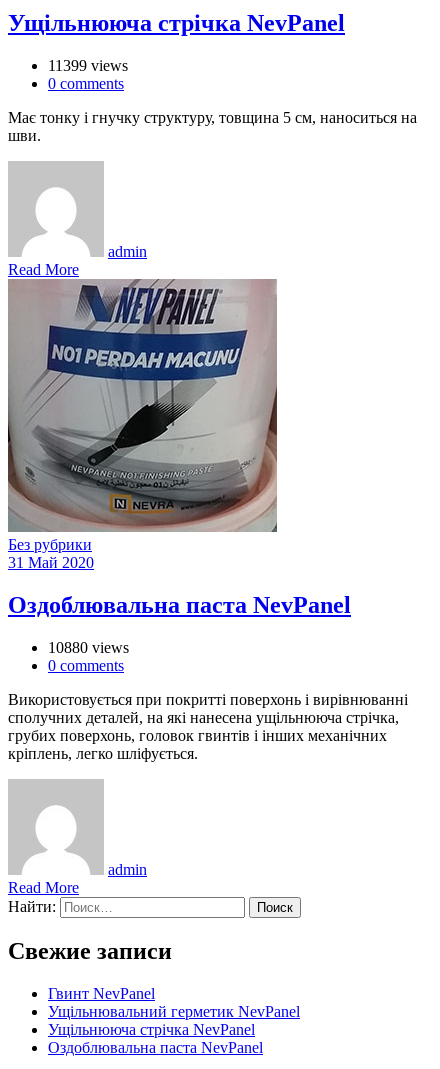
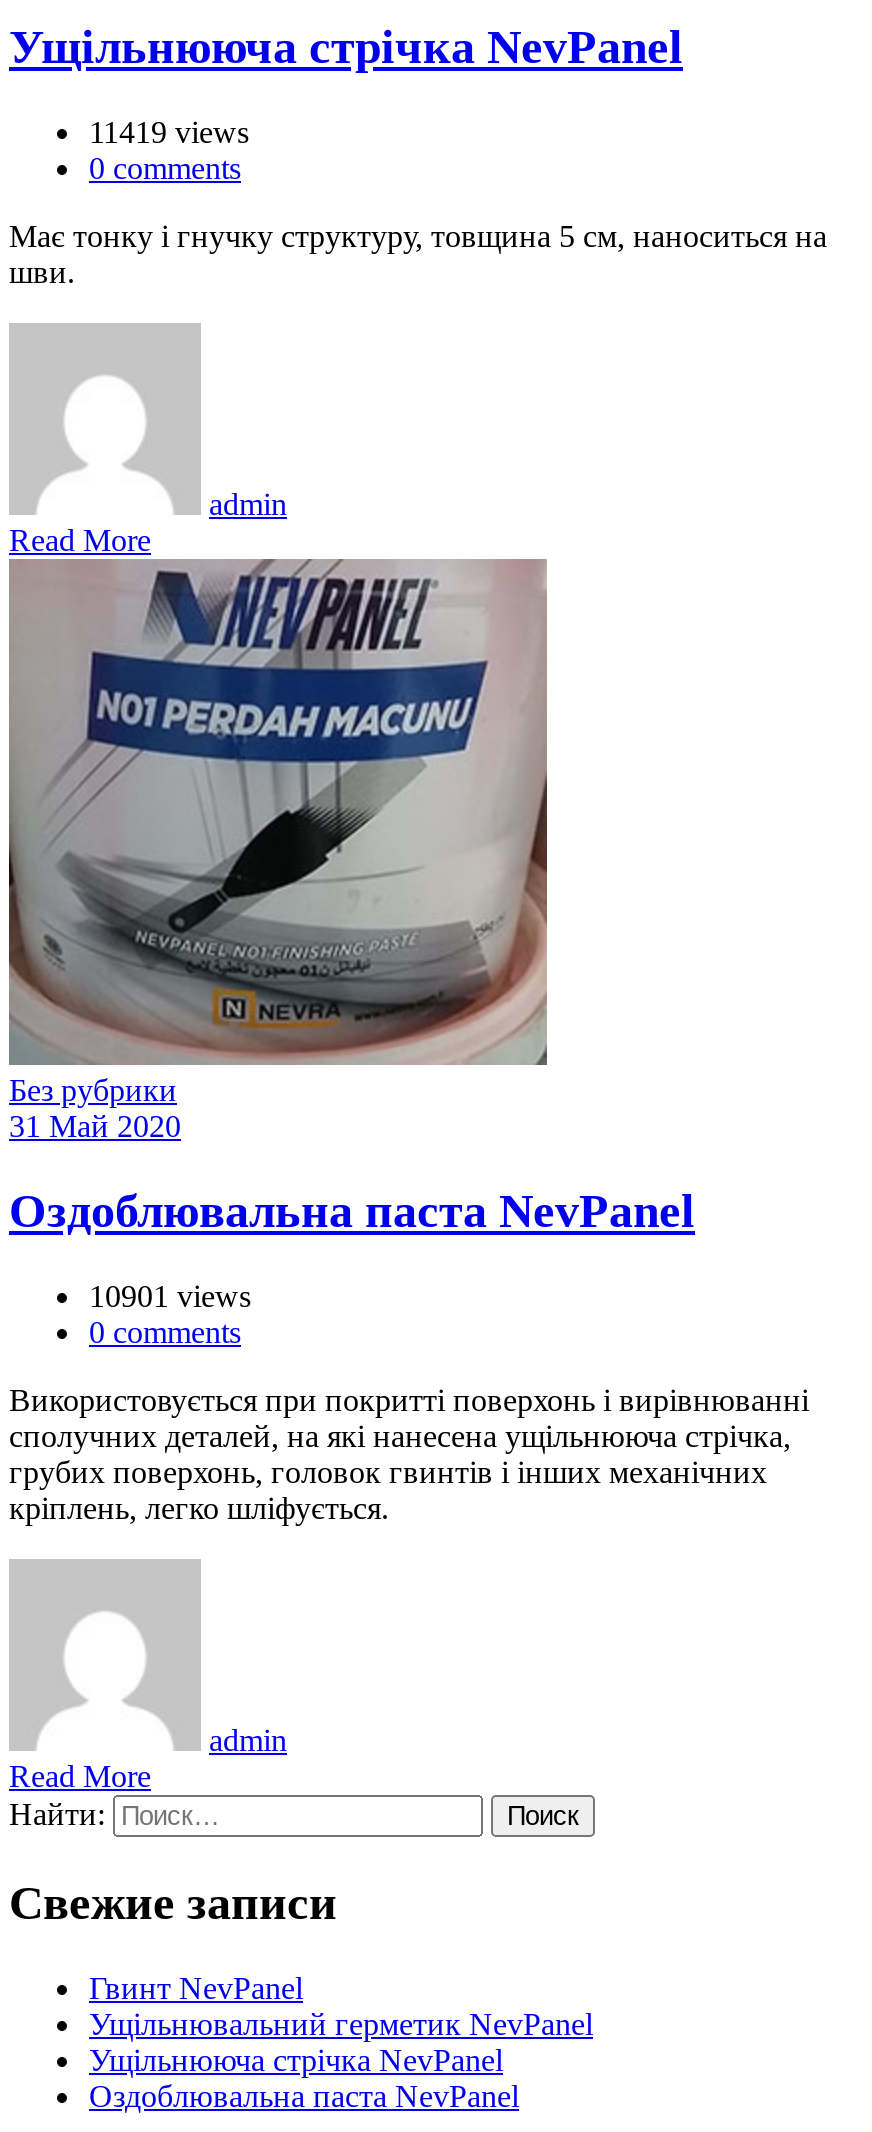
- 11399 views
+ 11419 views

- 10880 views
+ 10901 views
